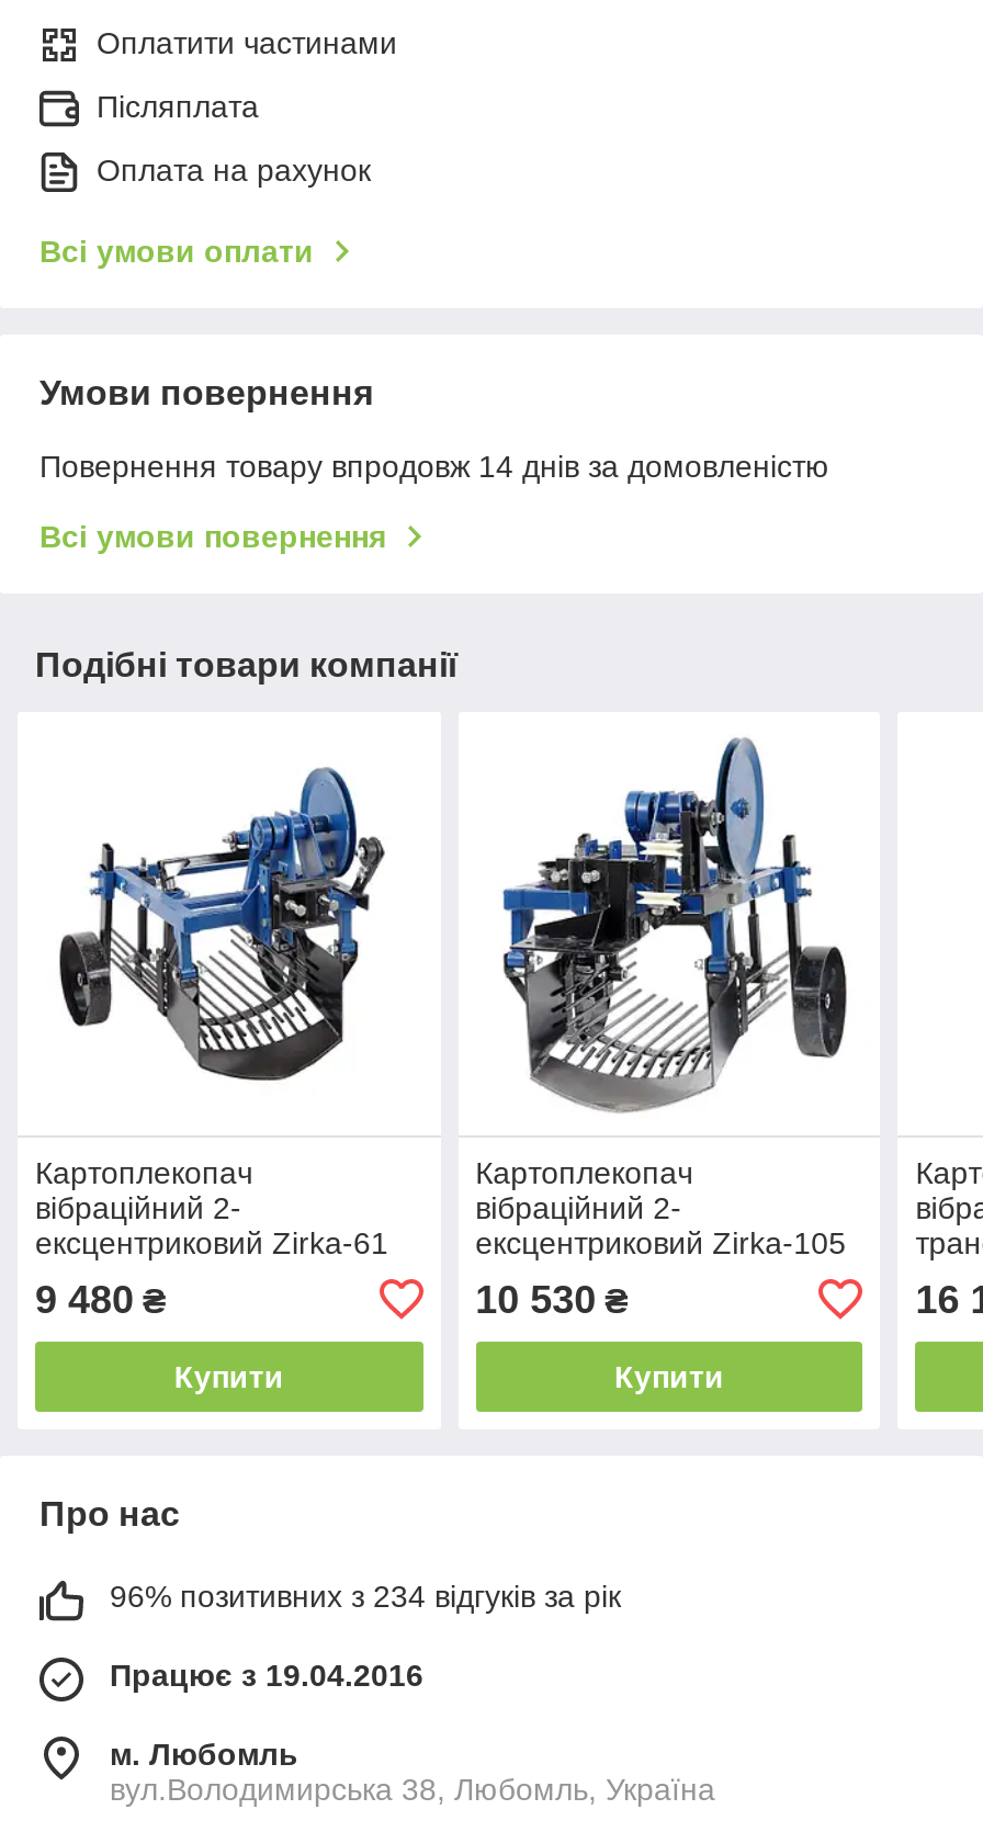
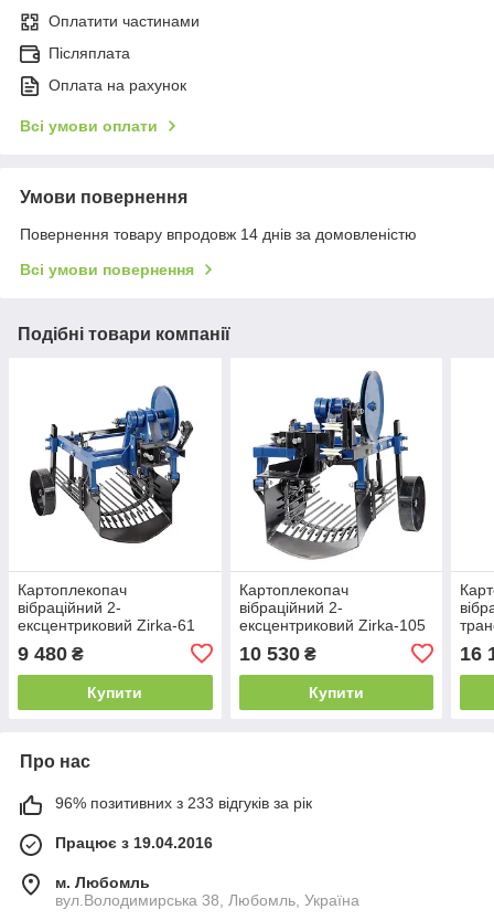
- 96% позитивних з 234 відгуків за рік
+ 96% позитивних з 233 відгуків за рік
